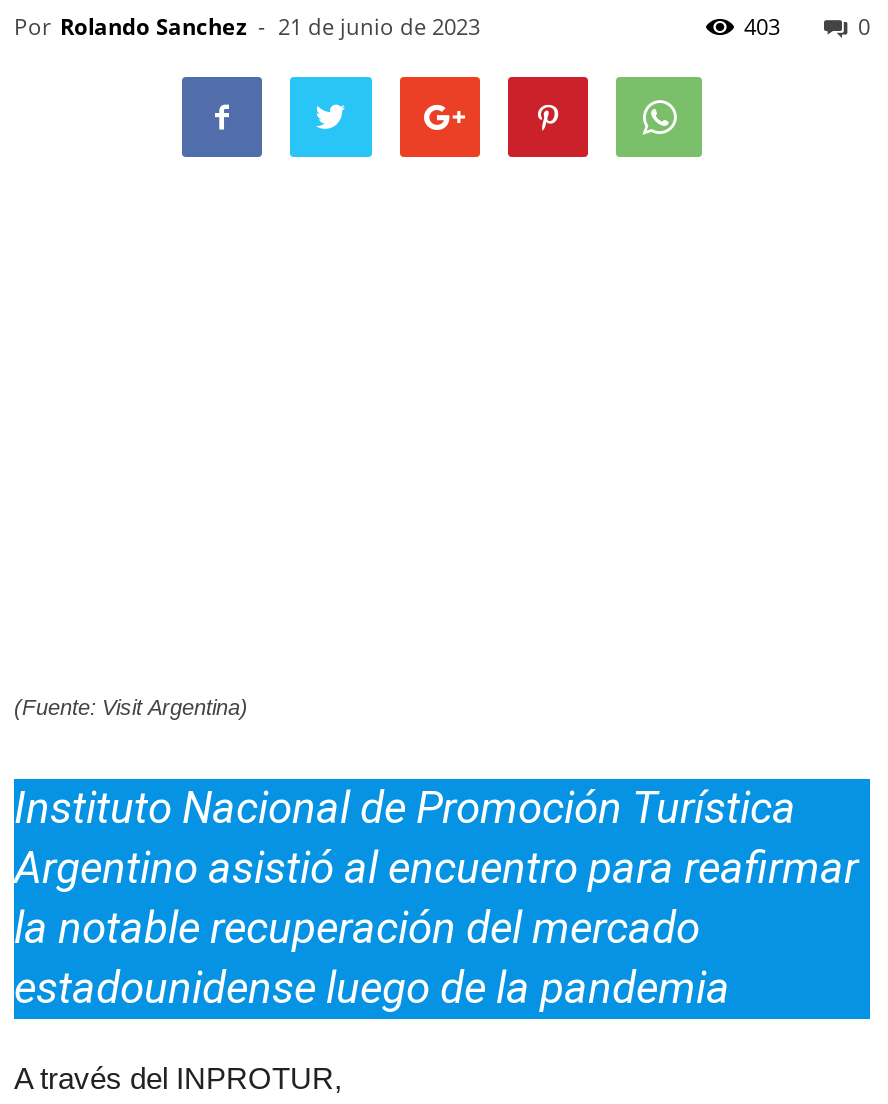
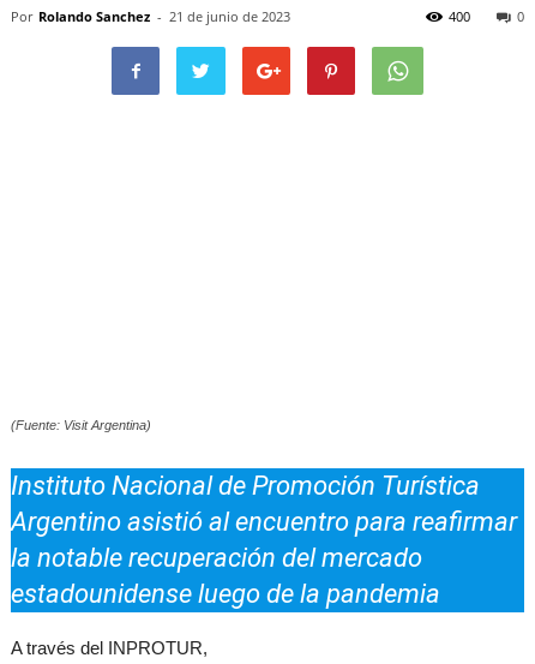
- 403
+ 400
